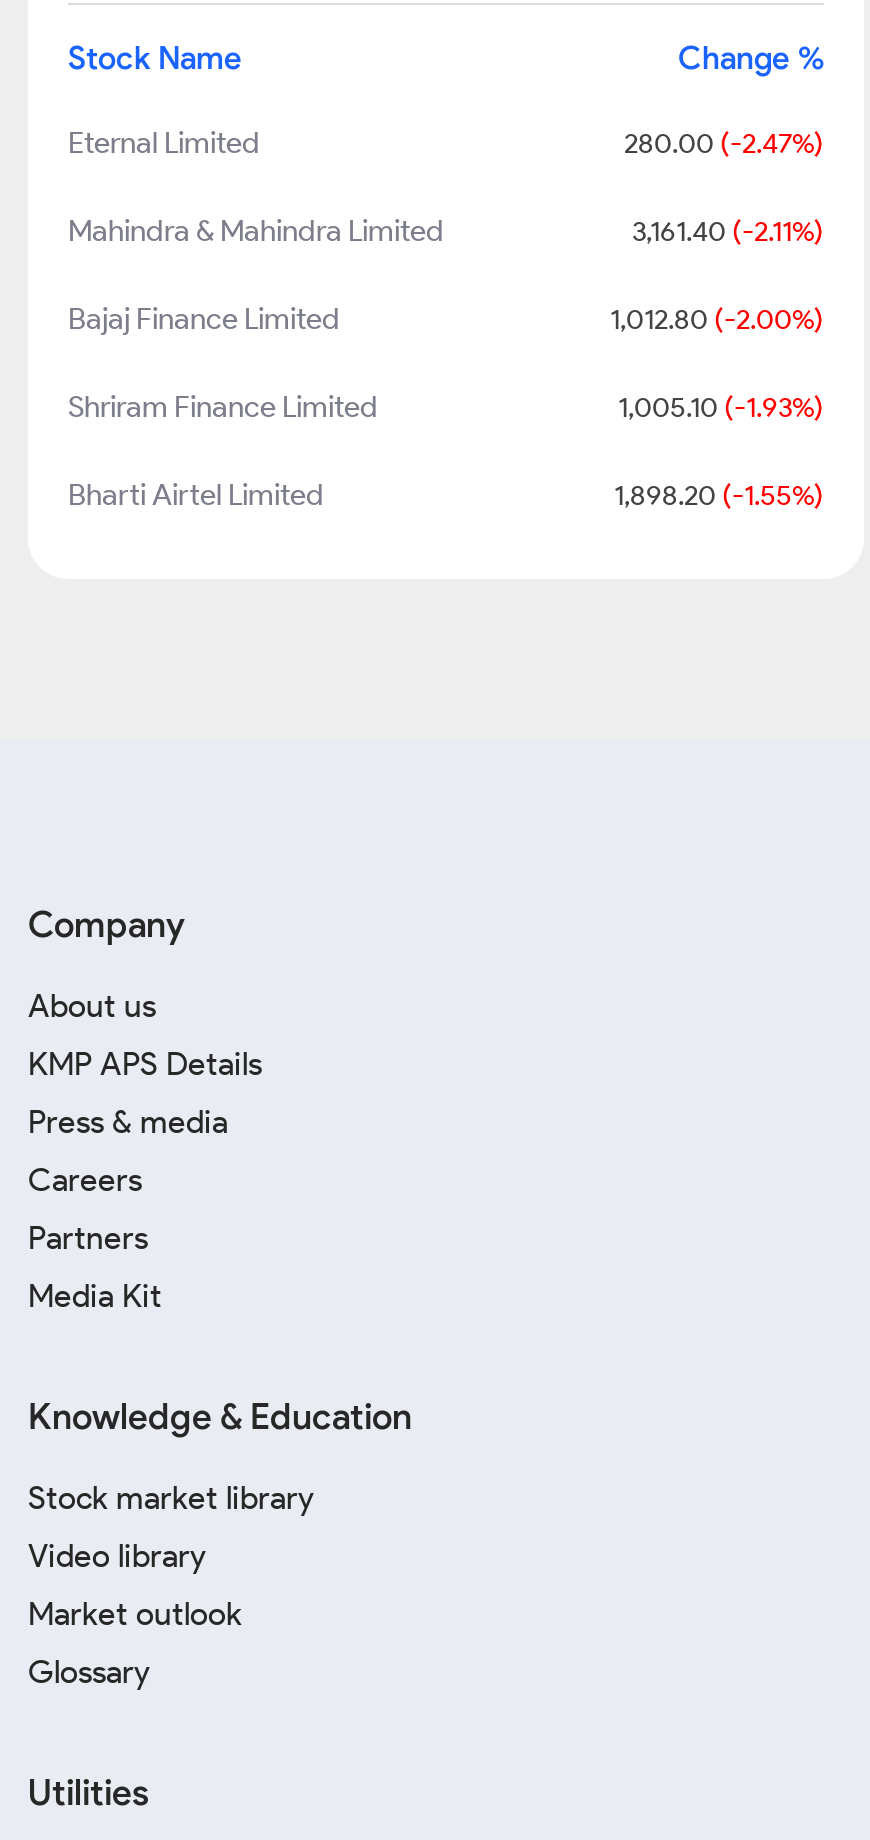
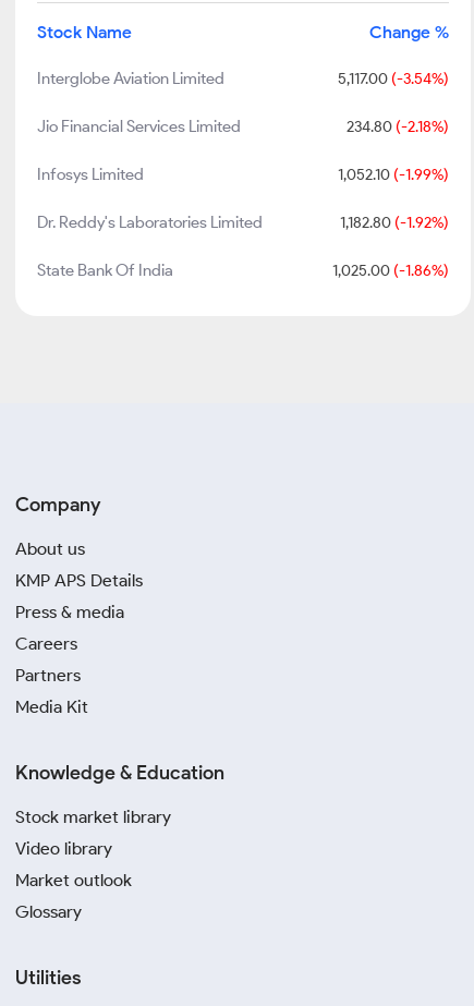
- Eternal Limited
- 280.00 (-2.47%)
+ Interglobe Aviation Limited
+ 5,117.00 (-3.54%)

- Mahindra & Mahindra Limited
- 3,161.40 (-2.11%)
+ Jio Financial Services Limited
+ 234.80 (-2.18%)

- Bajaj Finance Limited
- 1,012.80 (-2.00%)
+ Infosys Limited
+ 1,052.10 (-1.99%)

- Shriram Finance Limited
- 1,005.10 (-1.93%)
+ Dr. Reddy's Laboratories Limited
+ 1,182.80 (-1.92%)

- Bharti Airtel Limited
- 1,898.20 (-1.55%)
+ State Bank Of India
+ 1,025.00 (-1.86%)
